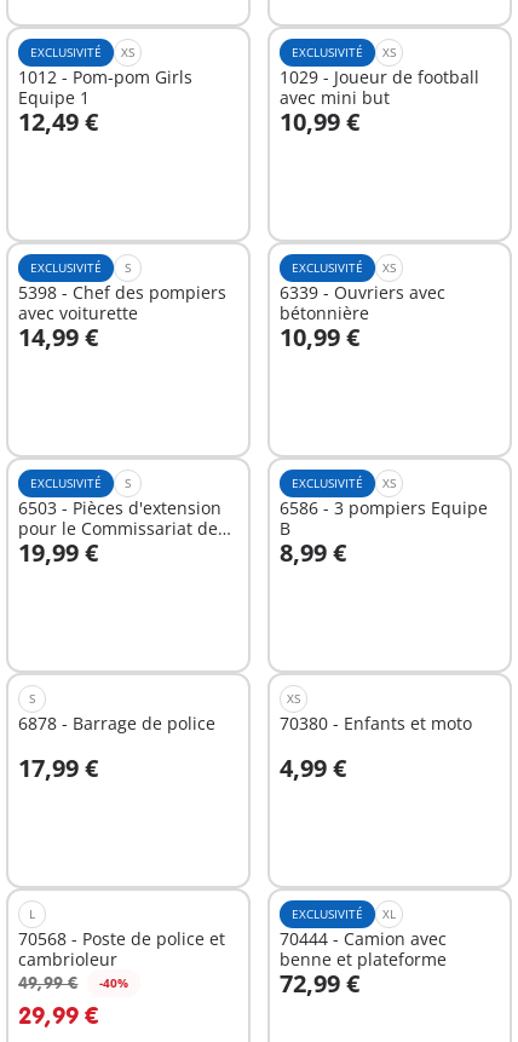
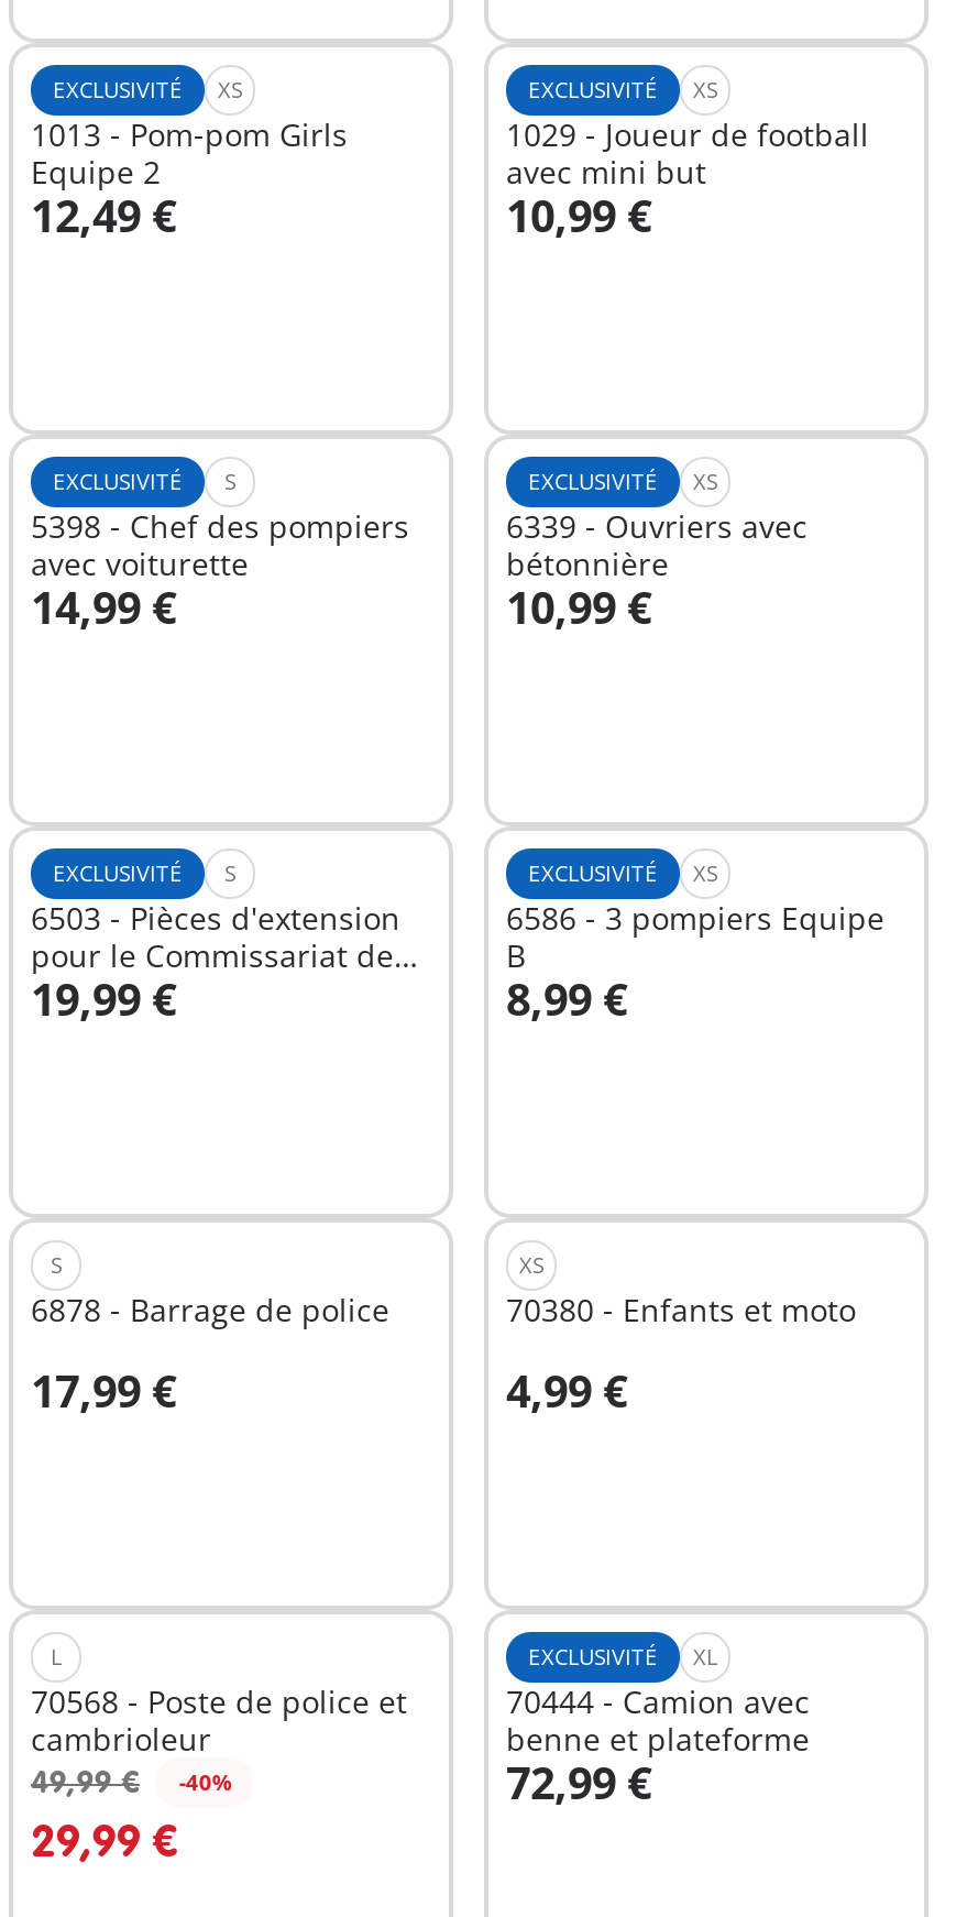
- 1012 - Pom-pom Girls
+ 1013 - Pom-pom Girls

- Equipe 1
+ Equipe 2
